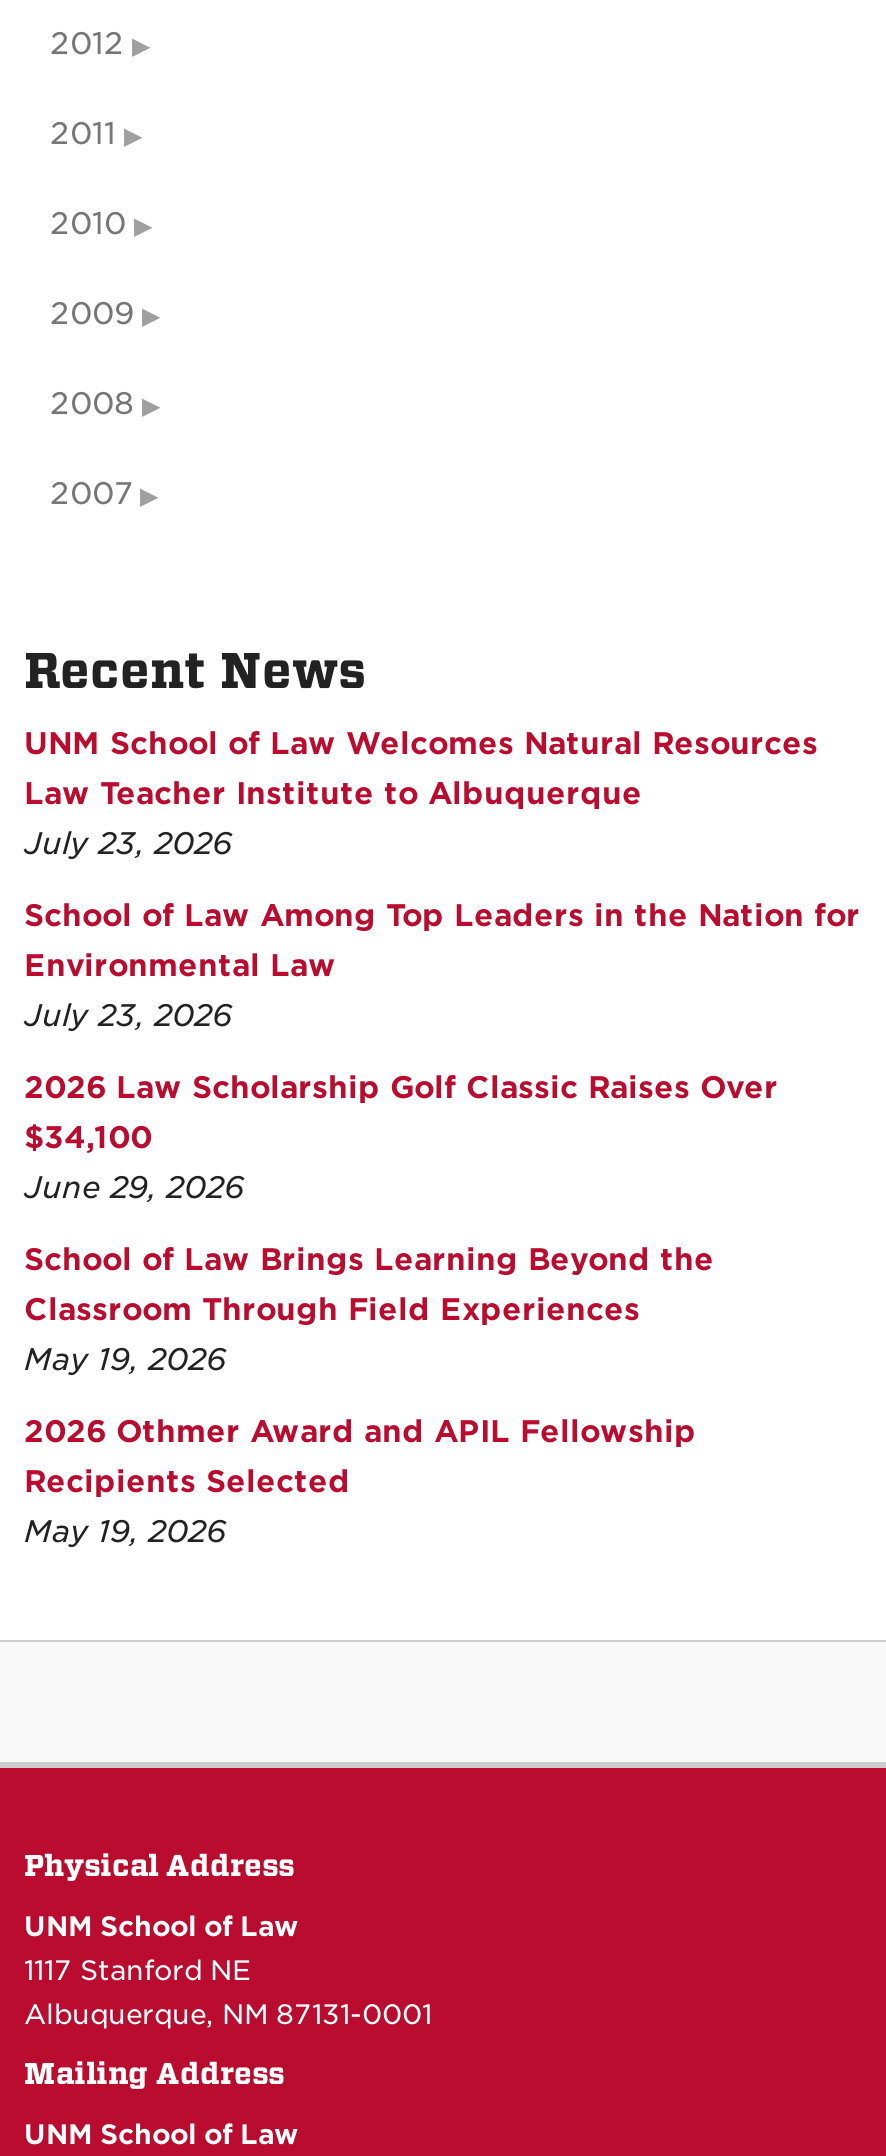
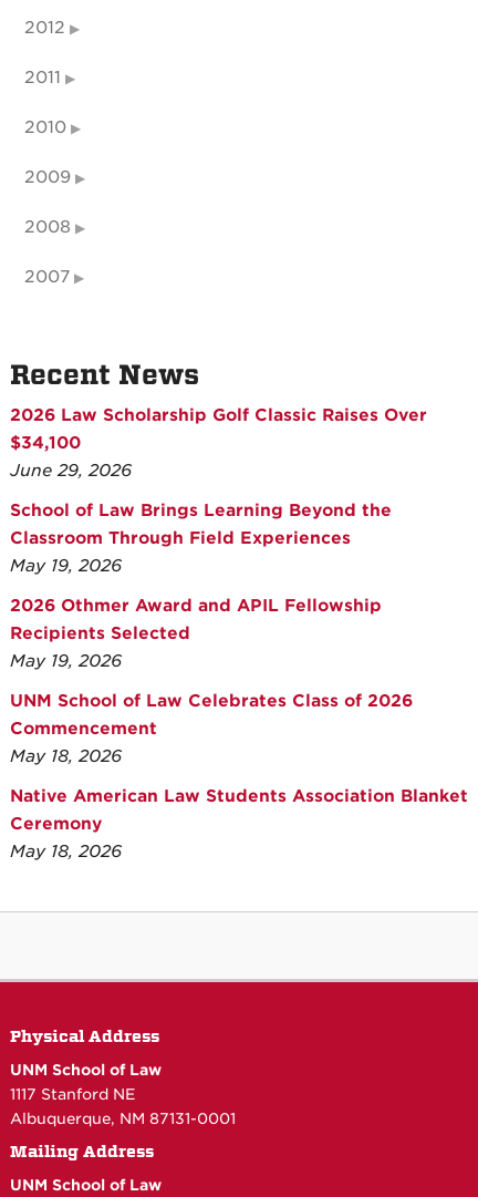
- UNM School of Law Welcomes Natural Resources
- Law Teacher Institute to Albuquerque
- July 23, 2026
- School of Law Among Top Leaders in the Nation for
- Environmental Law
- July 23, 2026

moved up: 2026 Law Scholarship Golf Classic Raises Over | $34,100 | June 29, 2026 | ... | Recipients Selected | May 19, 2026

+ UNM School of Law Celebrates Class of 2026
+ Commencement
+ May 18, 2026
+ Native American Law Students Association Blanket
+ Ceremony
+ May 18, 2026
